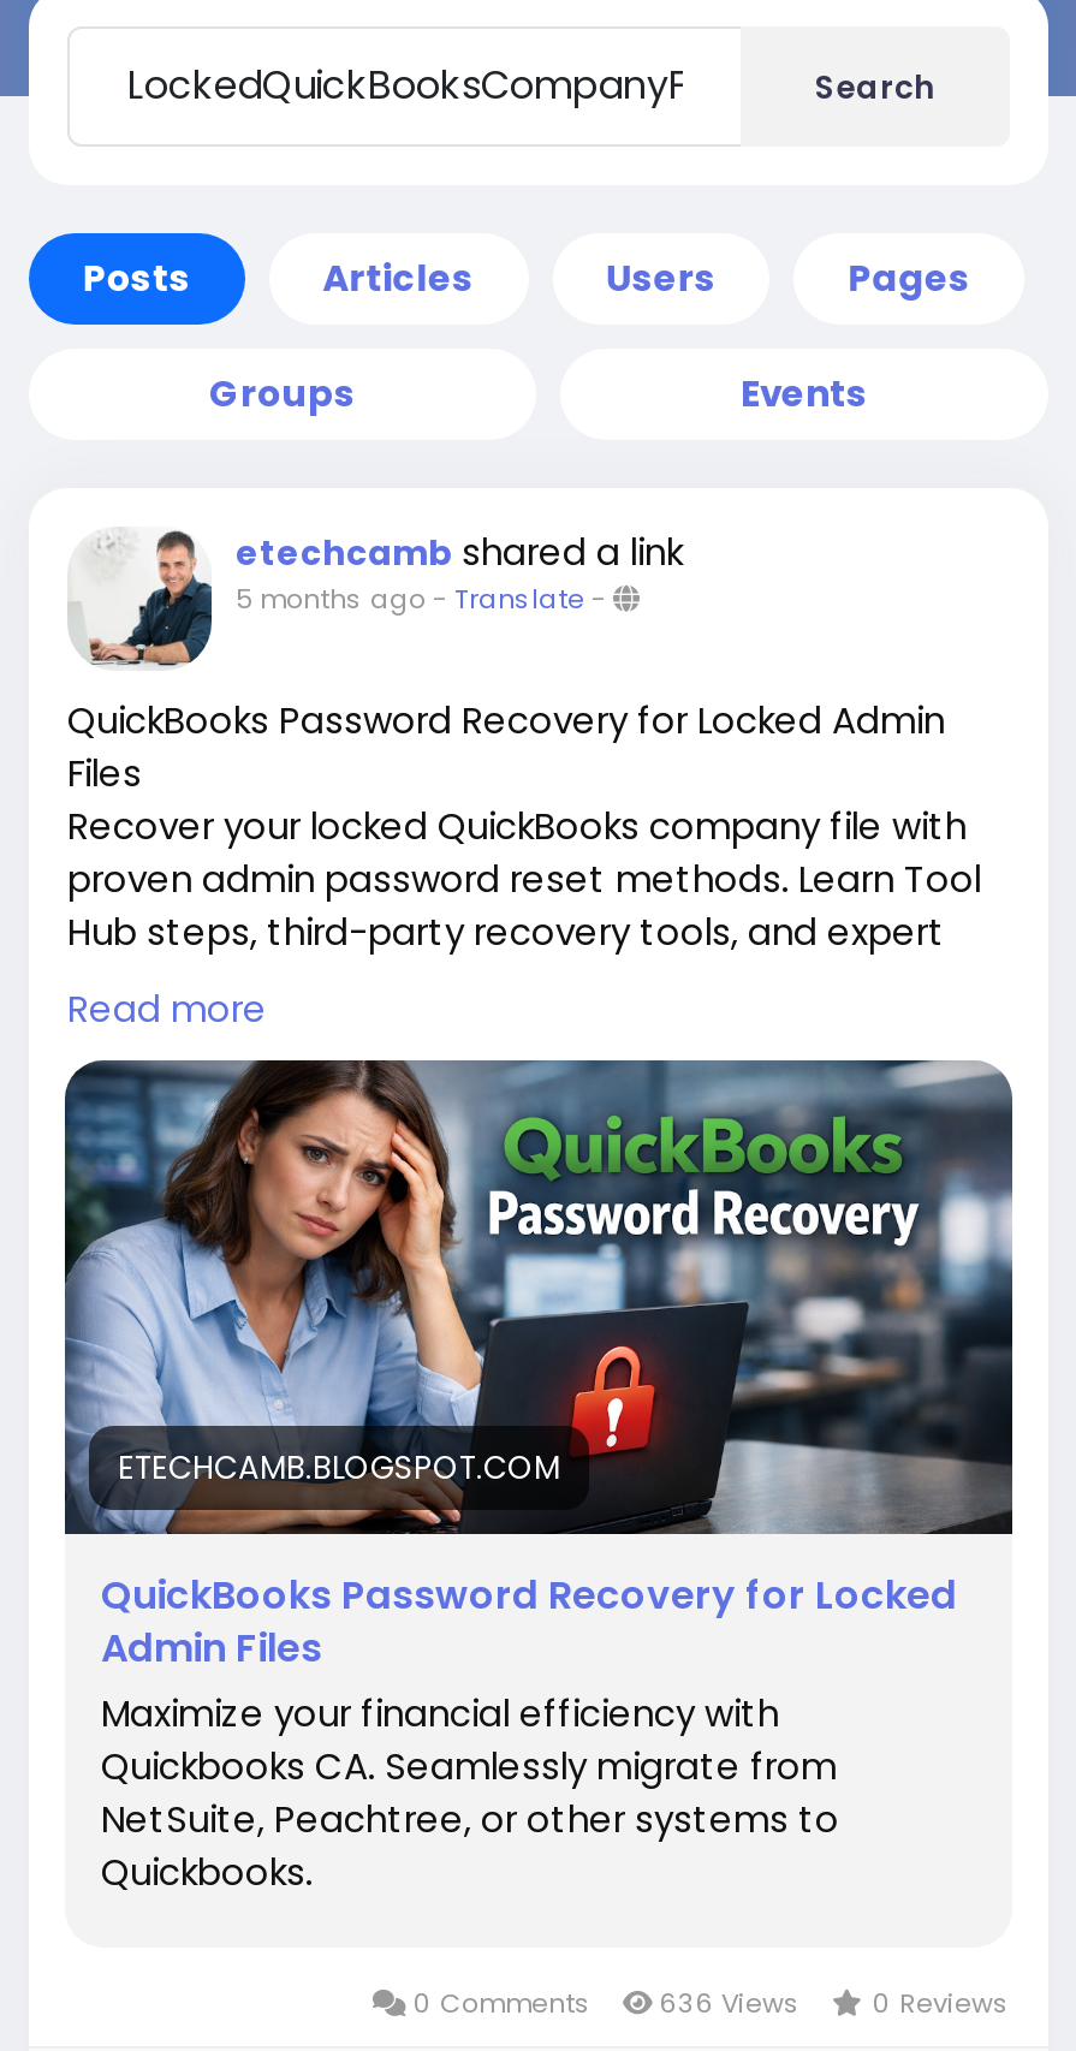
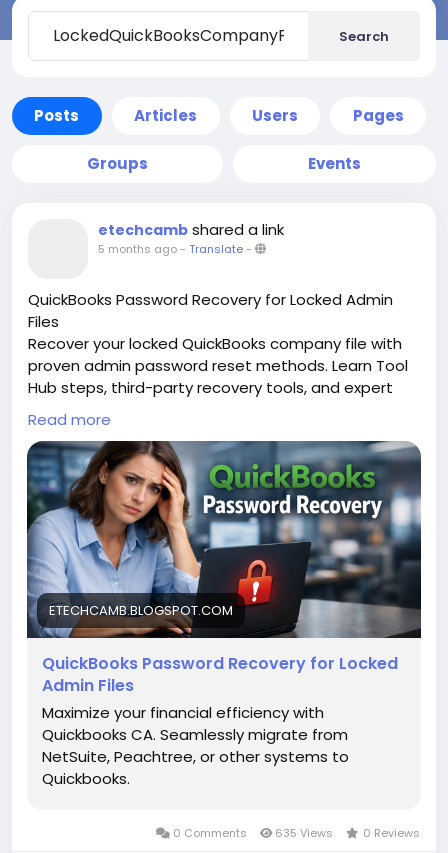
- [image]

- 0 Comments 636 Views 0 Reviews
+ 0 Comments 635 Views 0 Reviews
